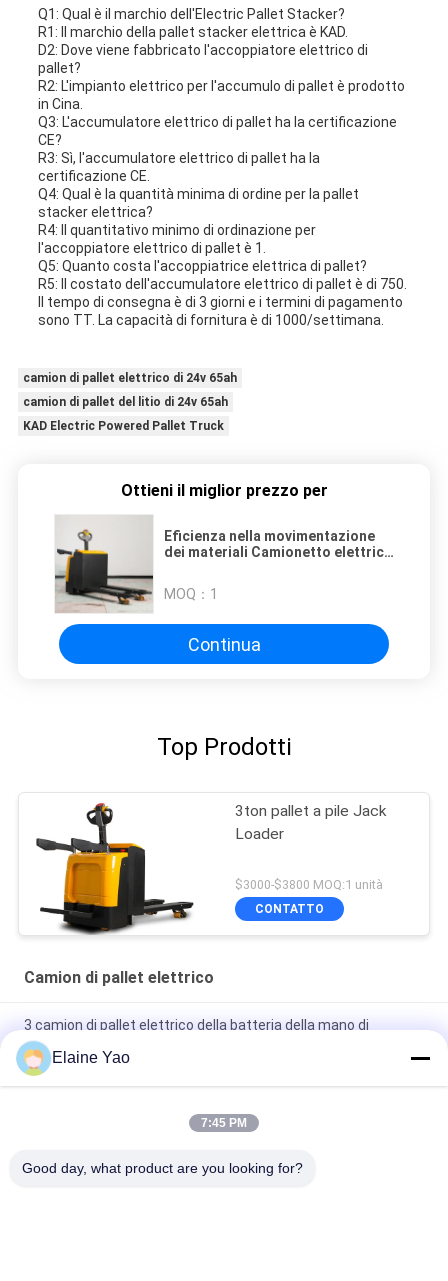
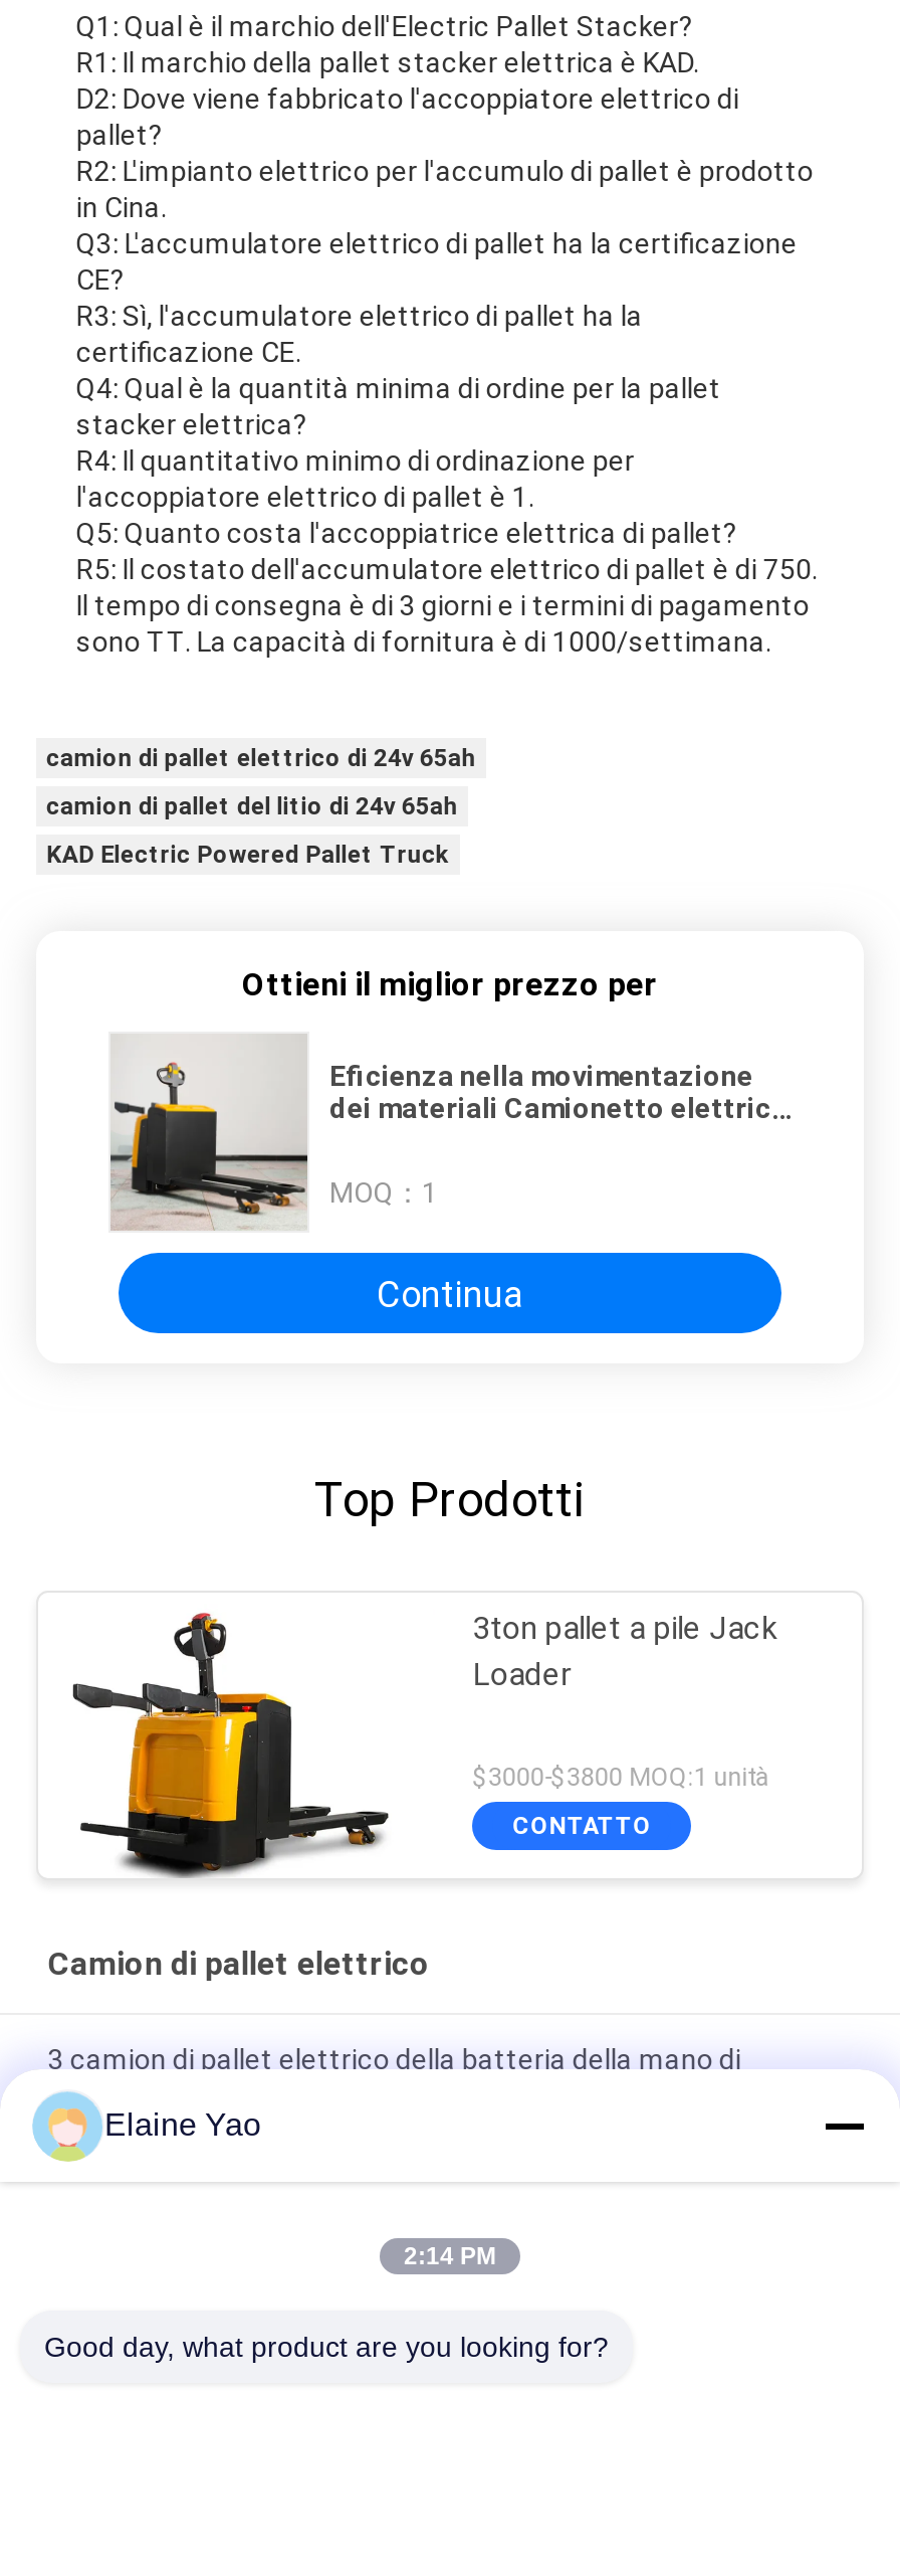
- 7:45 PM
+ 2:14 PM
